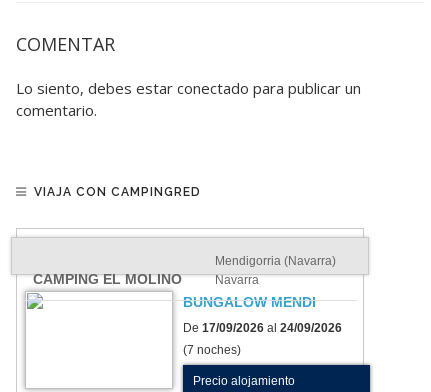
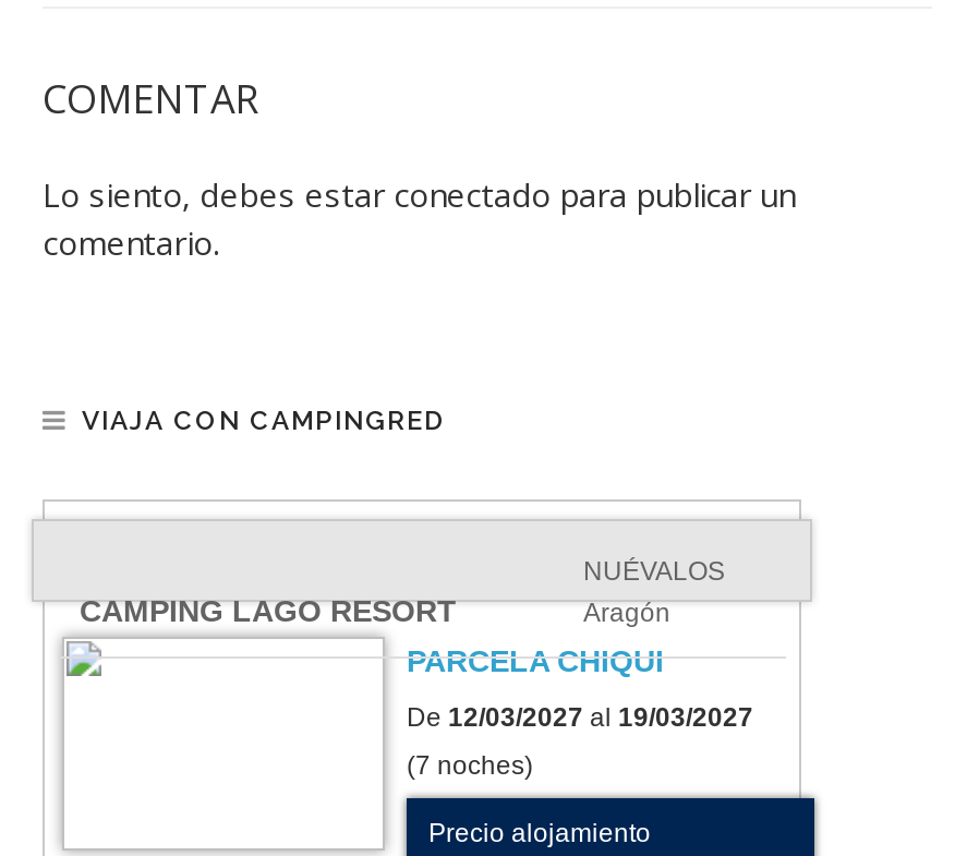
- Mendigorria (Navarra)
- Navarra
- BUNGALOW MENDI
+ NUÉVALOS
+ Aragón
+ PARCELA CHIQUI

- CAMPING EL MOLINO
+ CAMPING LAGO RESORT

- De 17/09/2026 al 24/09/2026
+ De 12/03/2027 al 19/03/2027
